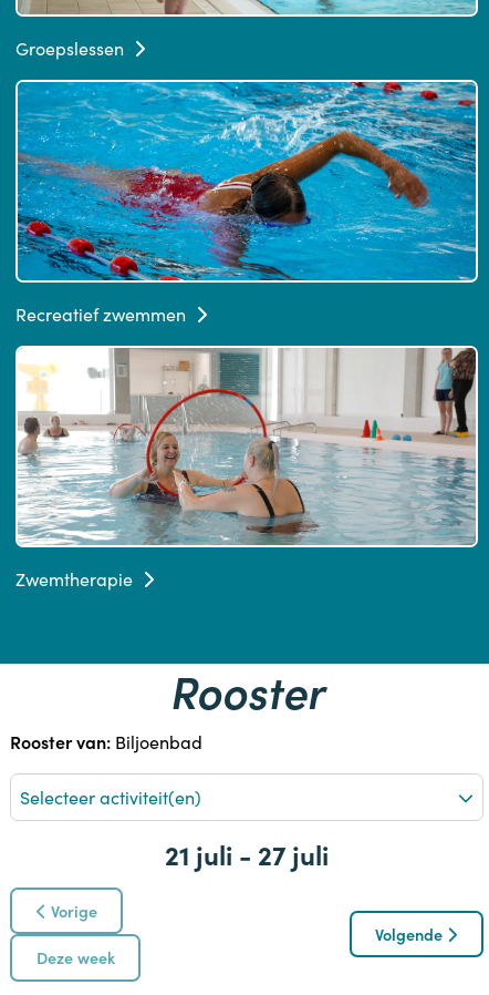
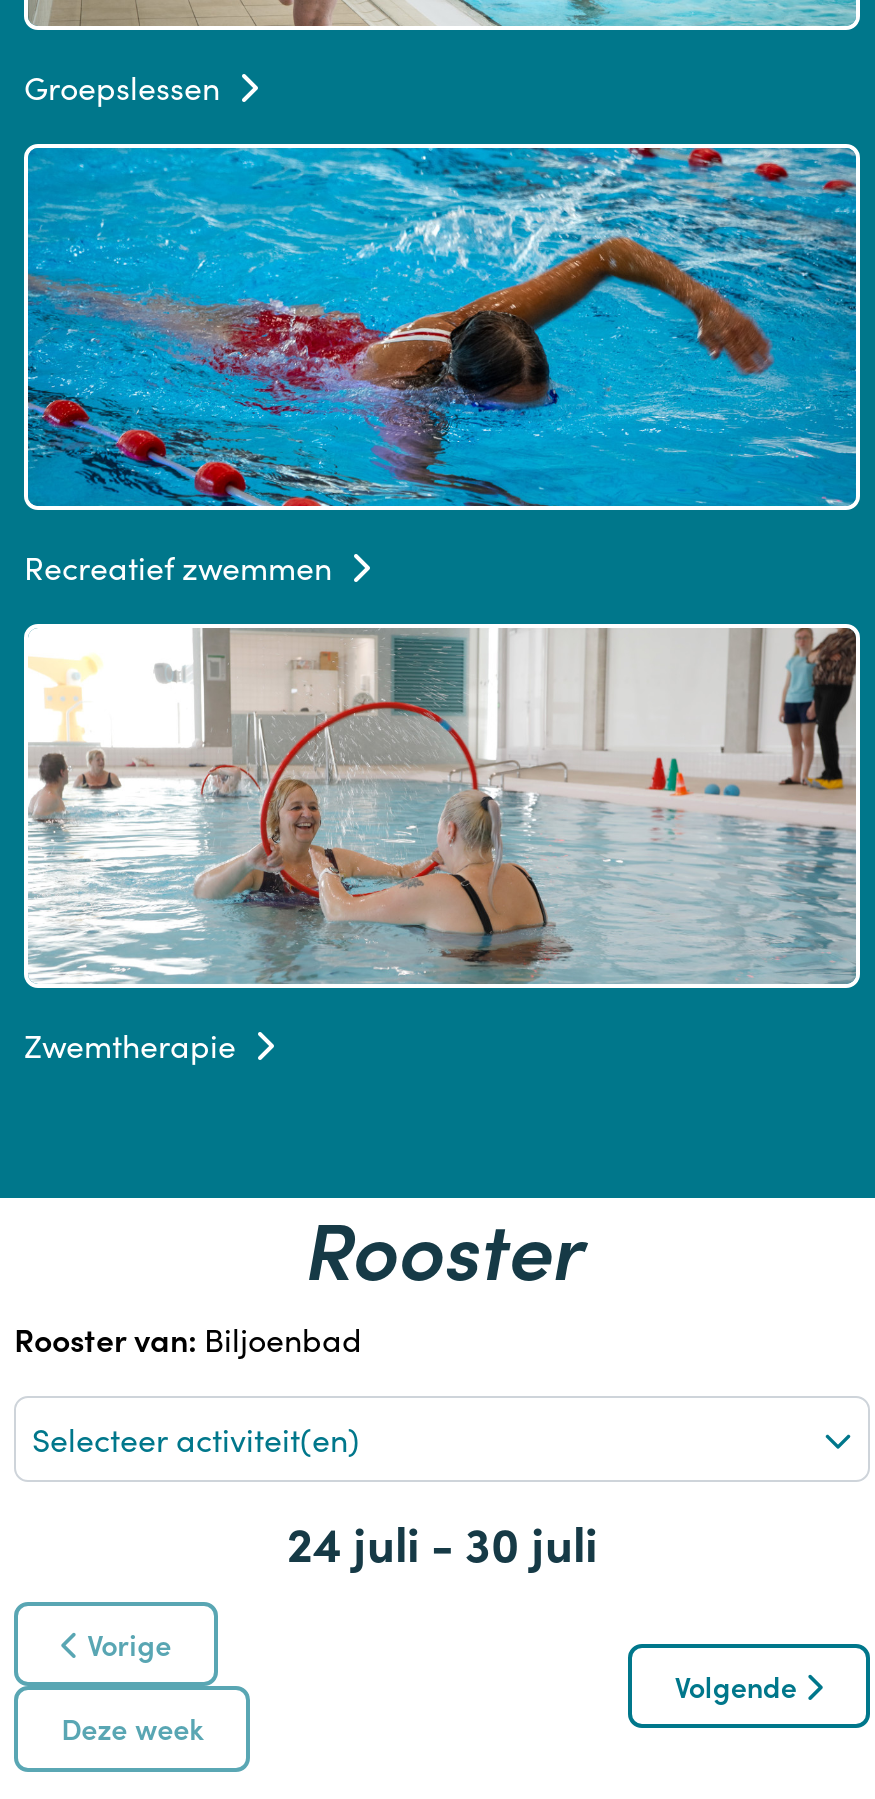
- 21 juli - 27 juli
+ 24 juli - 30 juli
